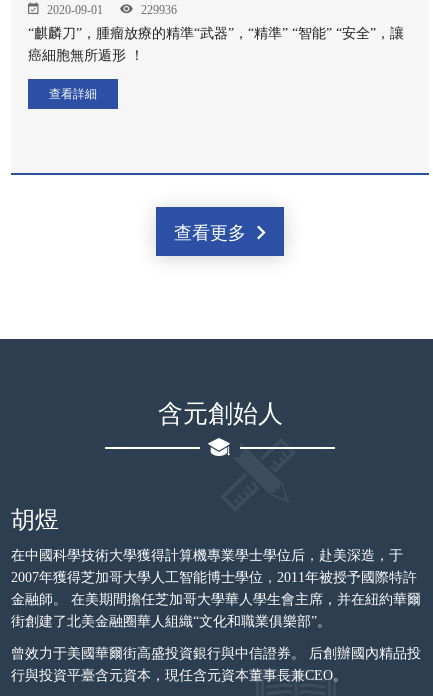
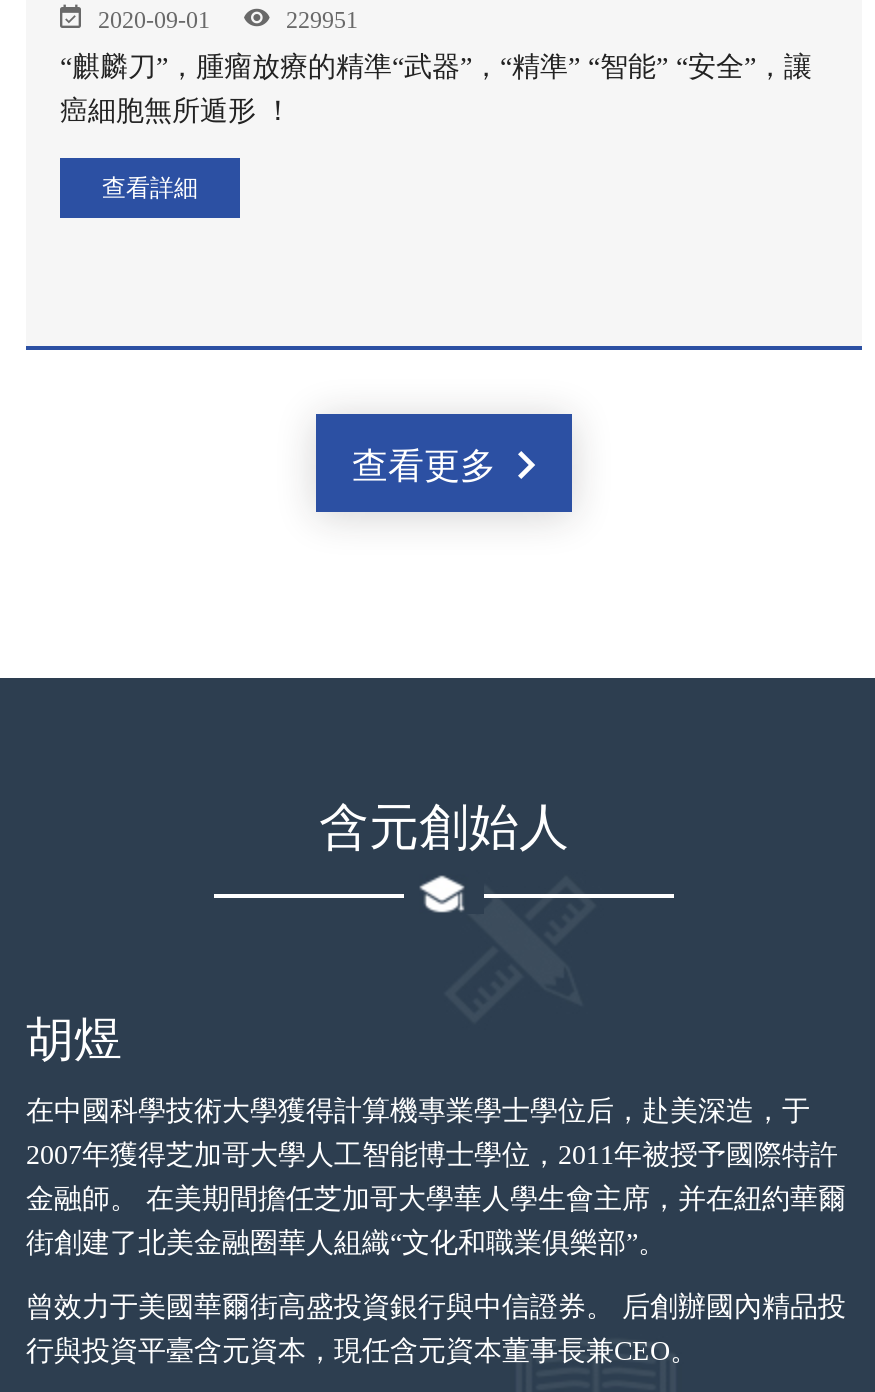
- 229936
+ 229951
